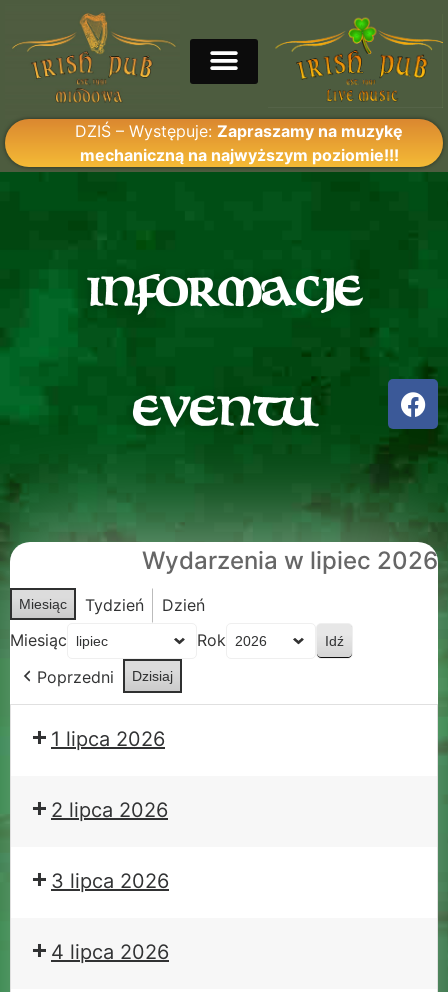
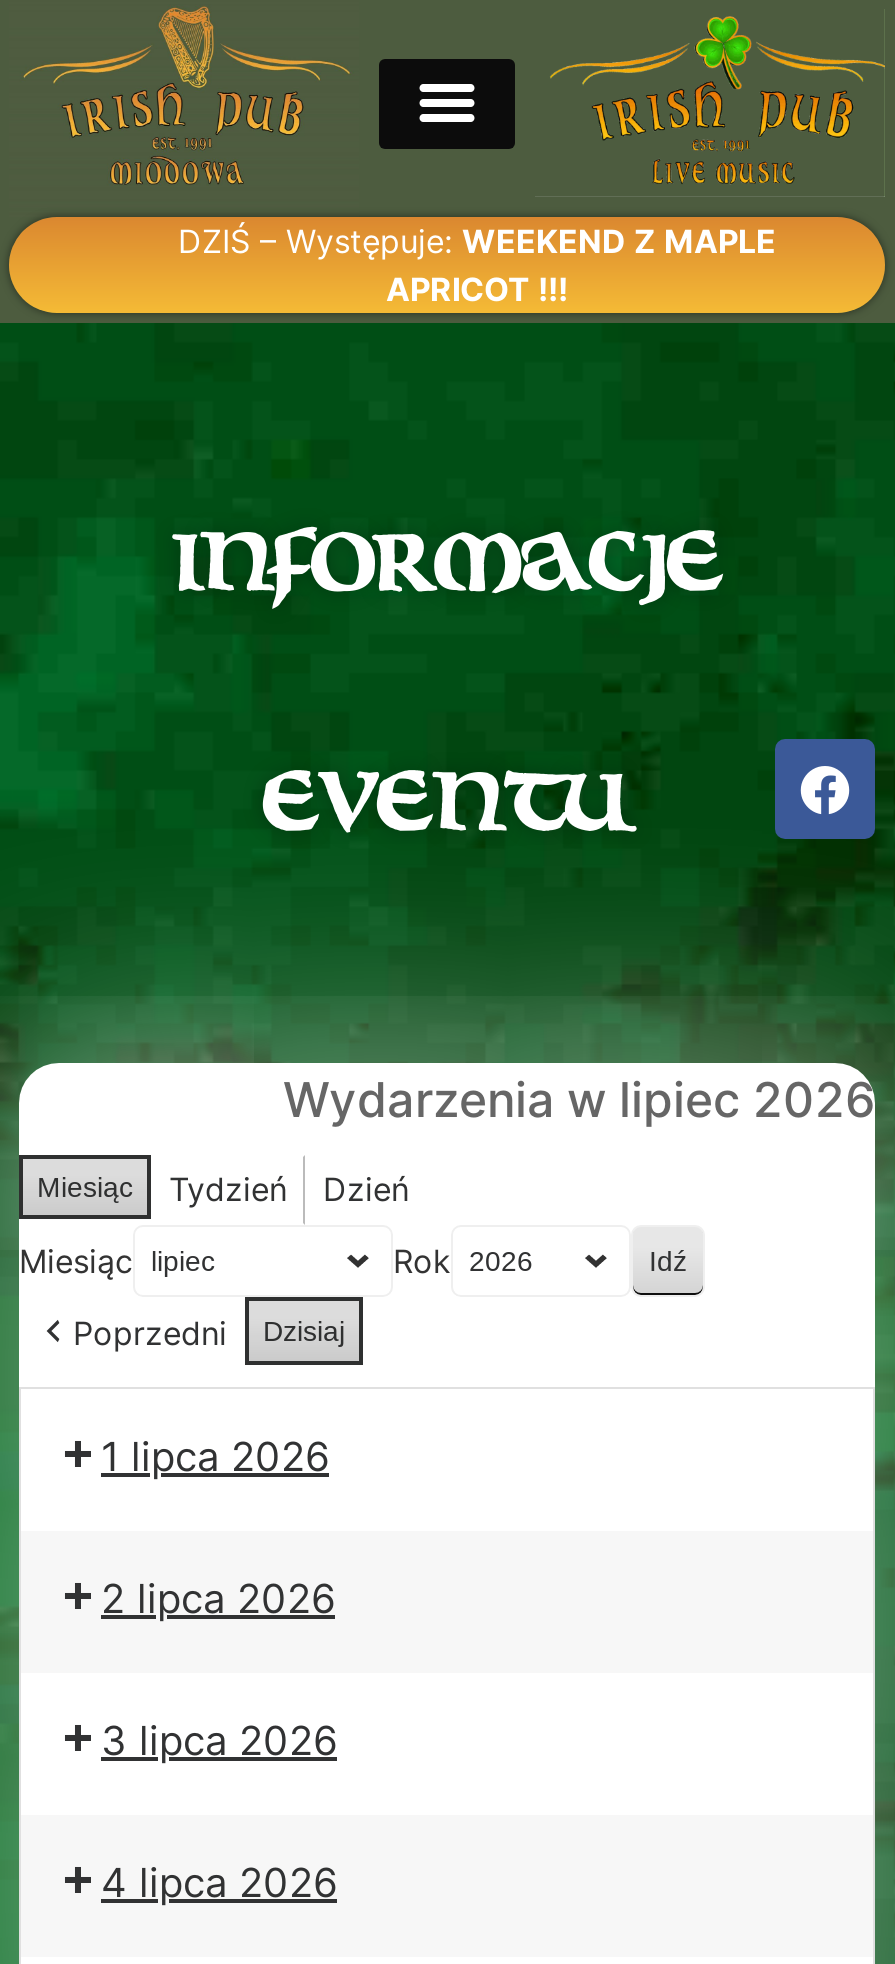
- DZIŚ – Występuje: Zapraszamy na muzykę
- mechaniczną na najwyższym poziomie!!!
+ DZIŚ – Występuje: WEEKEND Z MAPLE
+ APRICOT !!!
